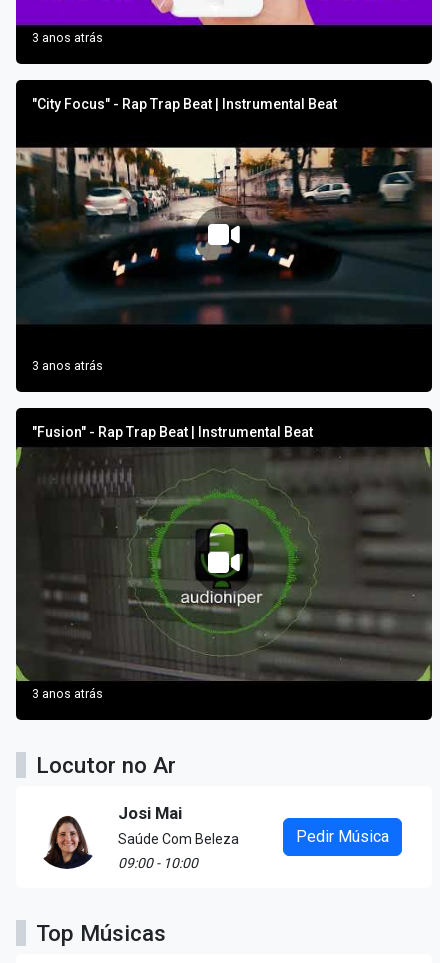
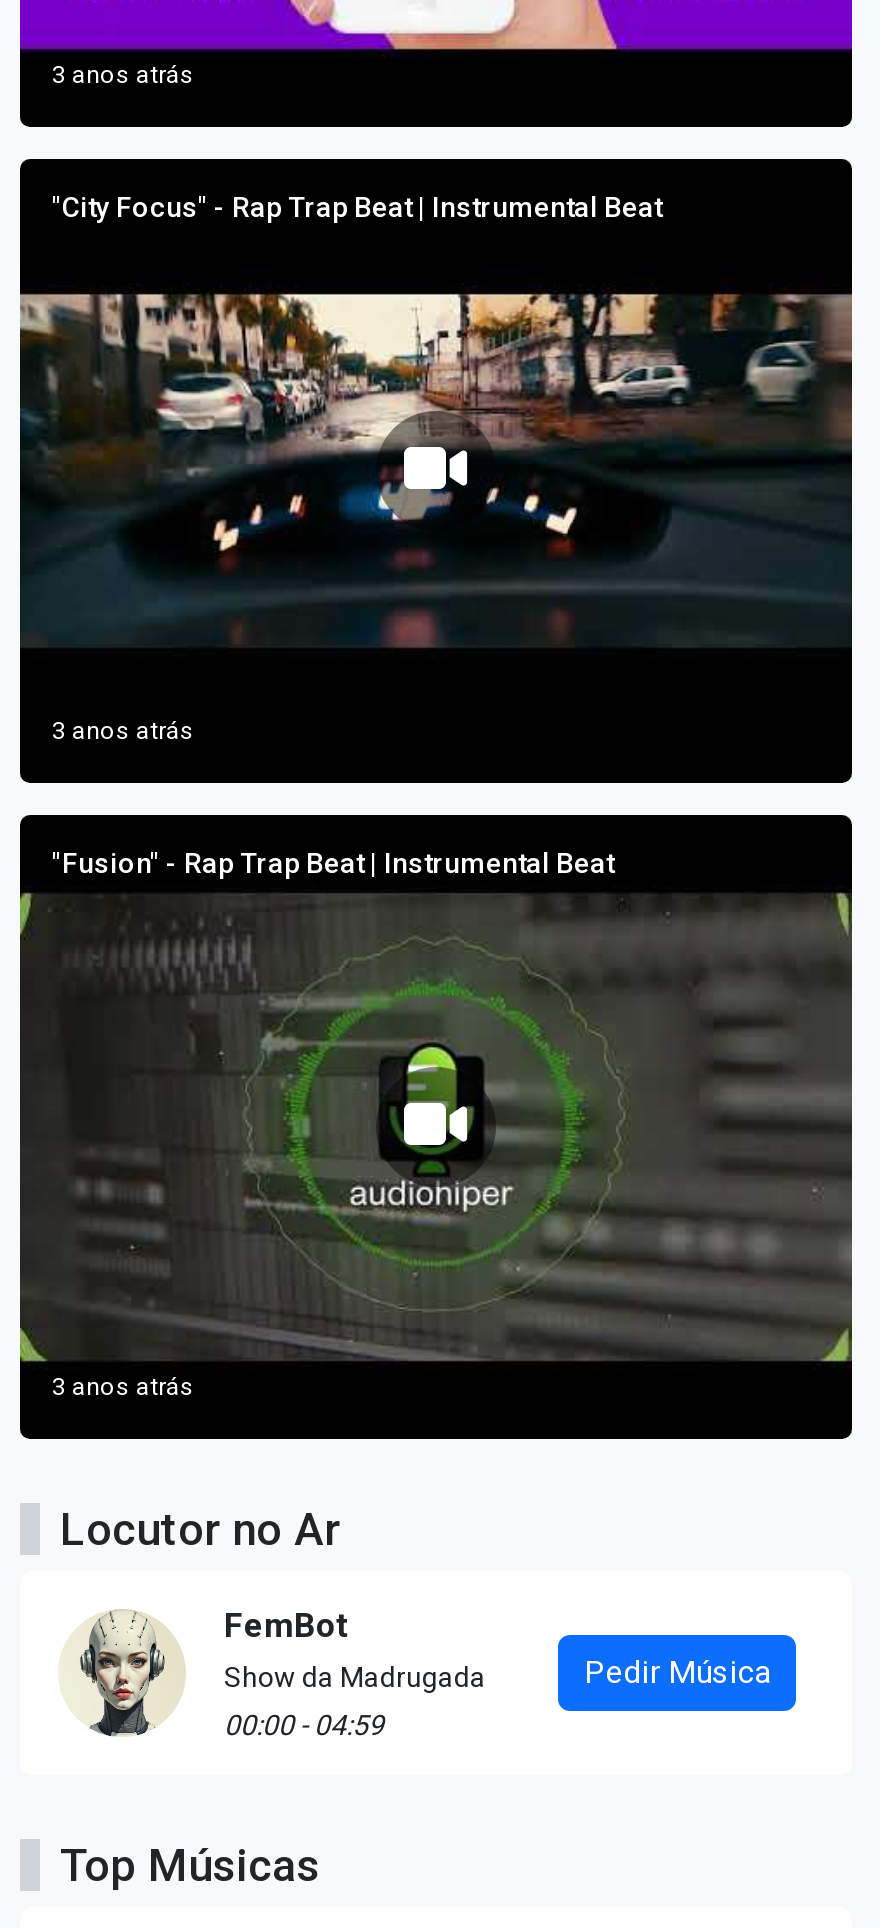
- [image]
- Josi Mai
- Saúde Com Beleza
+ [image]
+ FemBot
+ Show da Madrugada

- 09:00 - 10:00
+ 00:00 - 04:59
